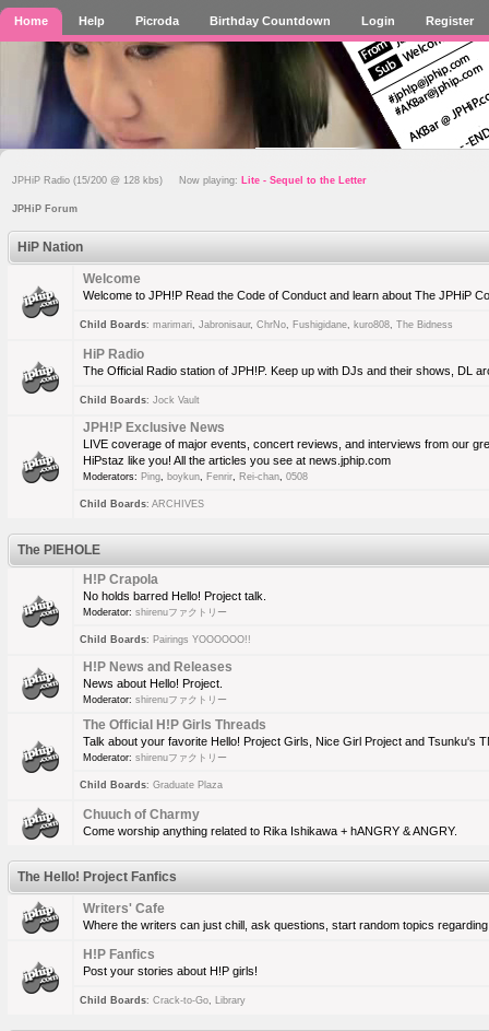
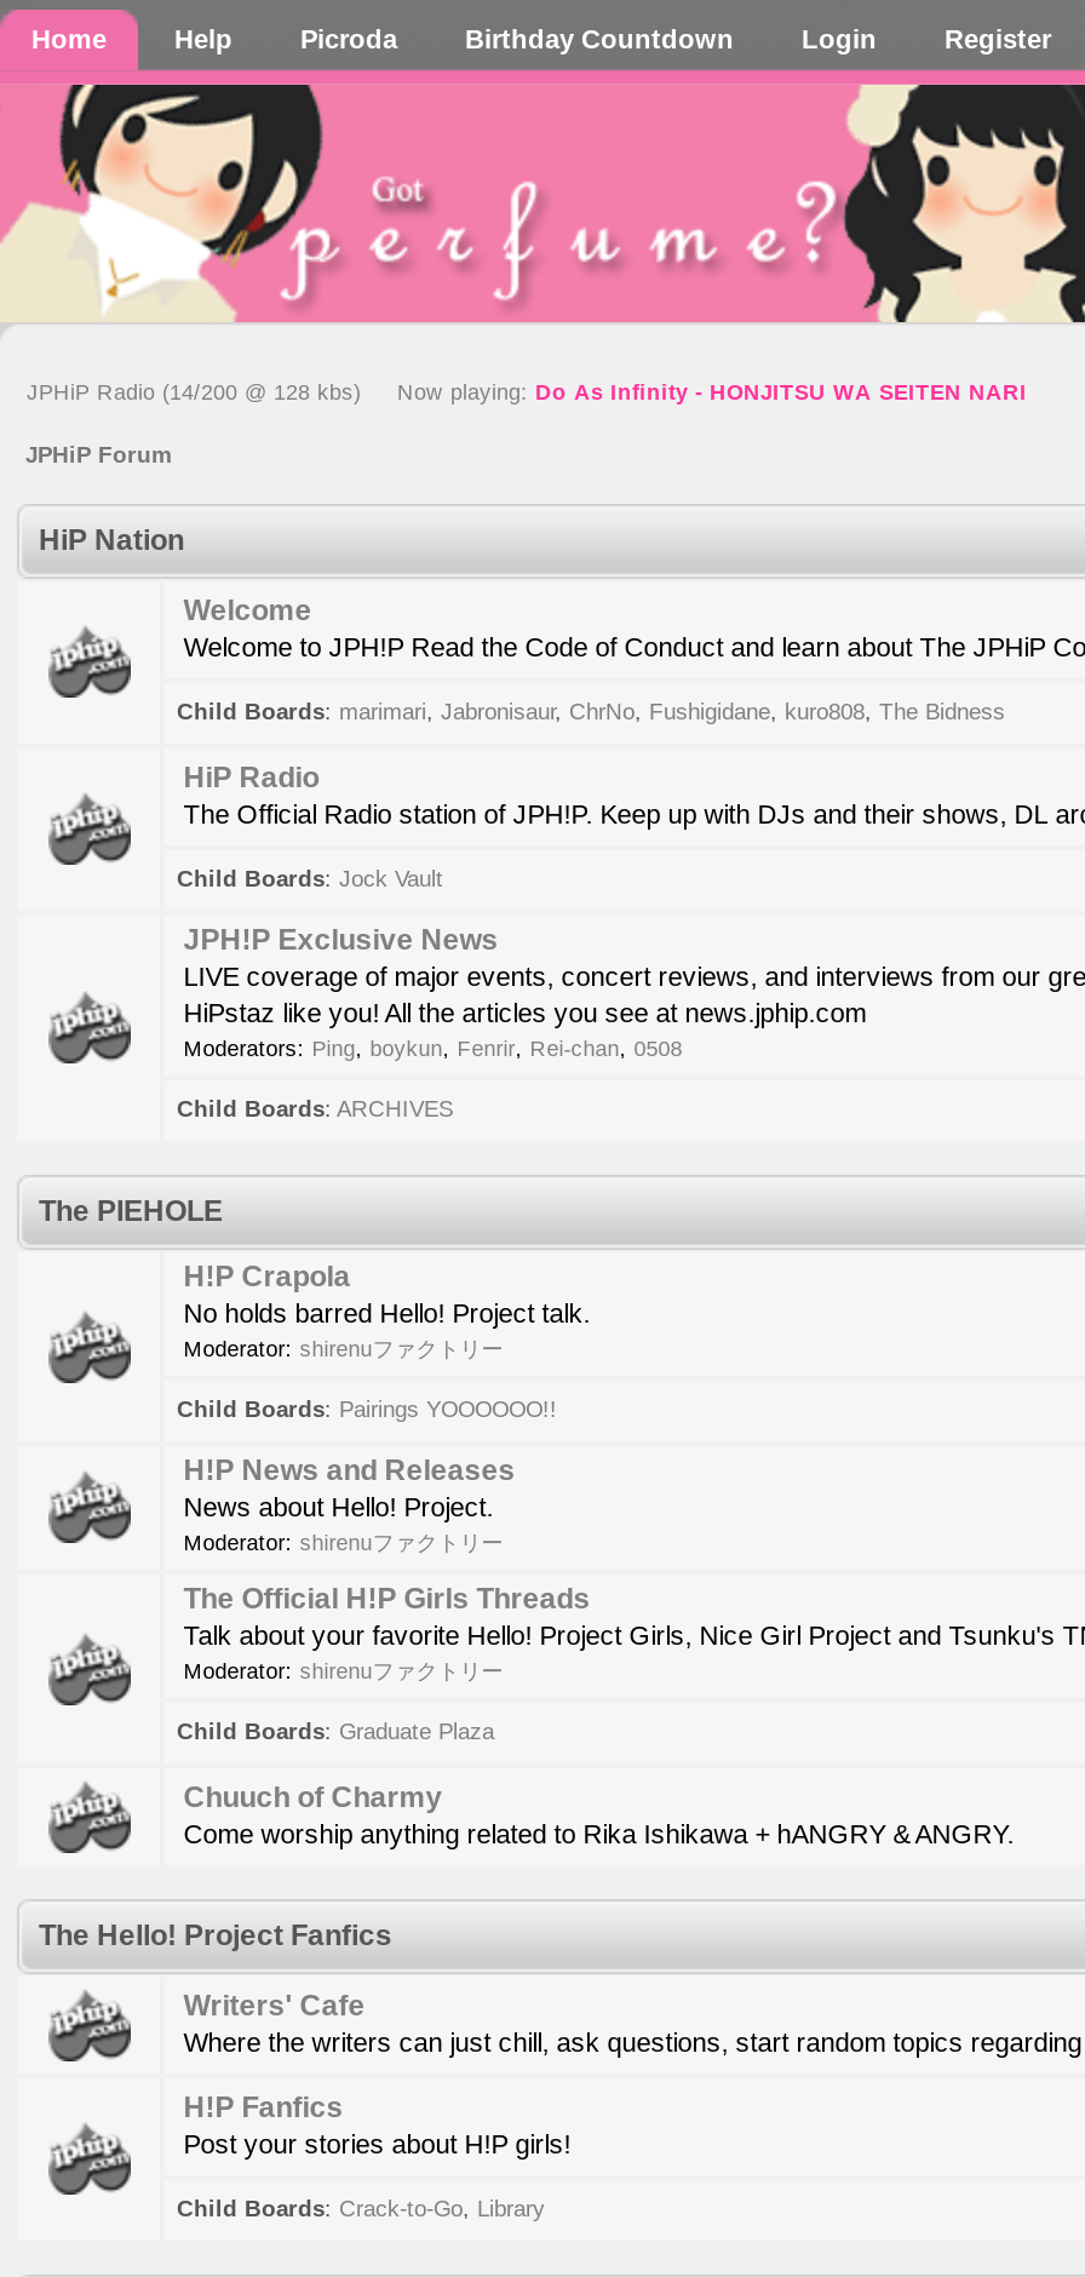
- [image]
- JPHiP Radio (15/200 @ 128 kbs) Now playing: Lite - Sequel to the Letter
+ [image]
+ JPHiP Radio (14/200 @ 128 kbs) Now playing: Do As Infinity - HONJITSU WA SEITEN NARI
